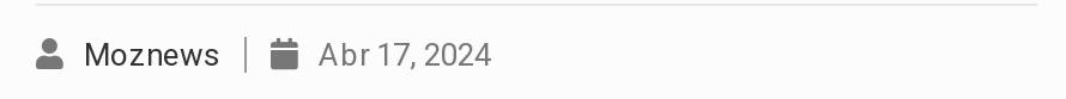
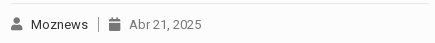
- Abr 17, 2024
+ Abr 21, 2025
